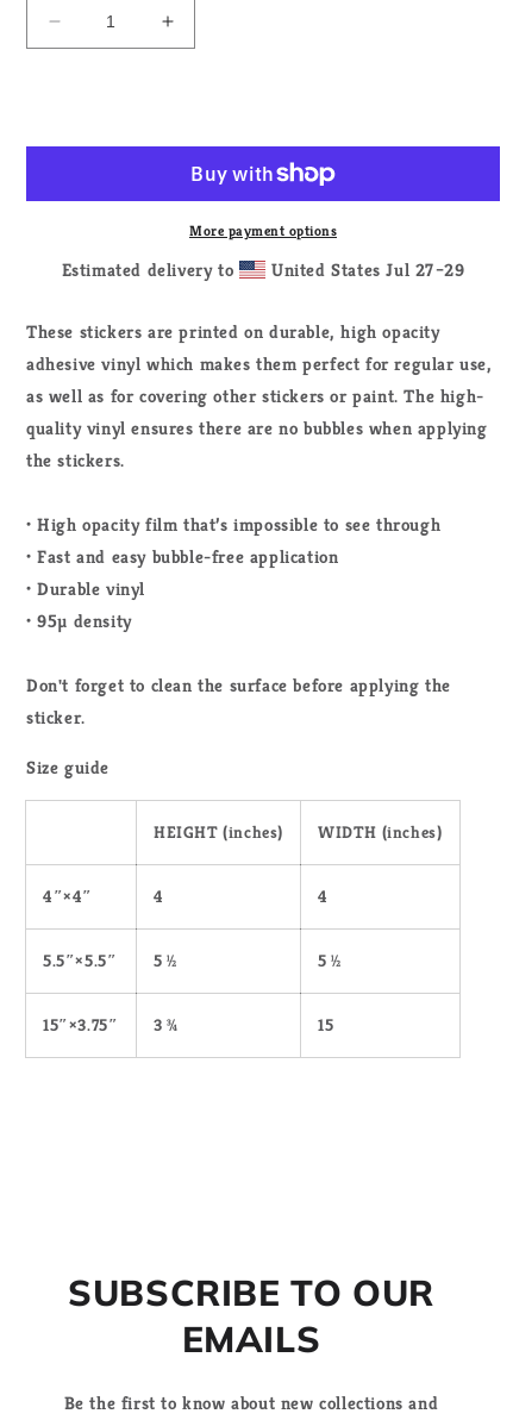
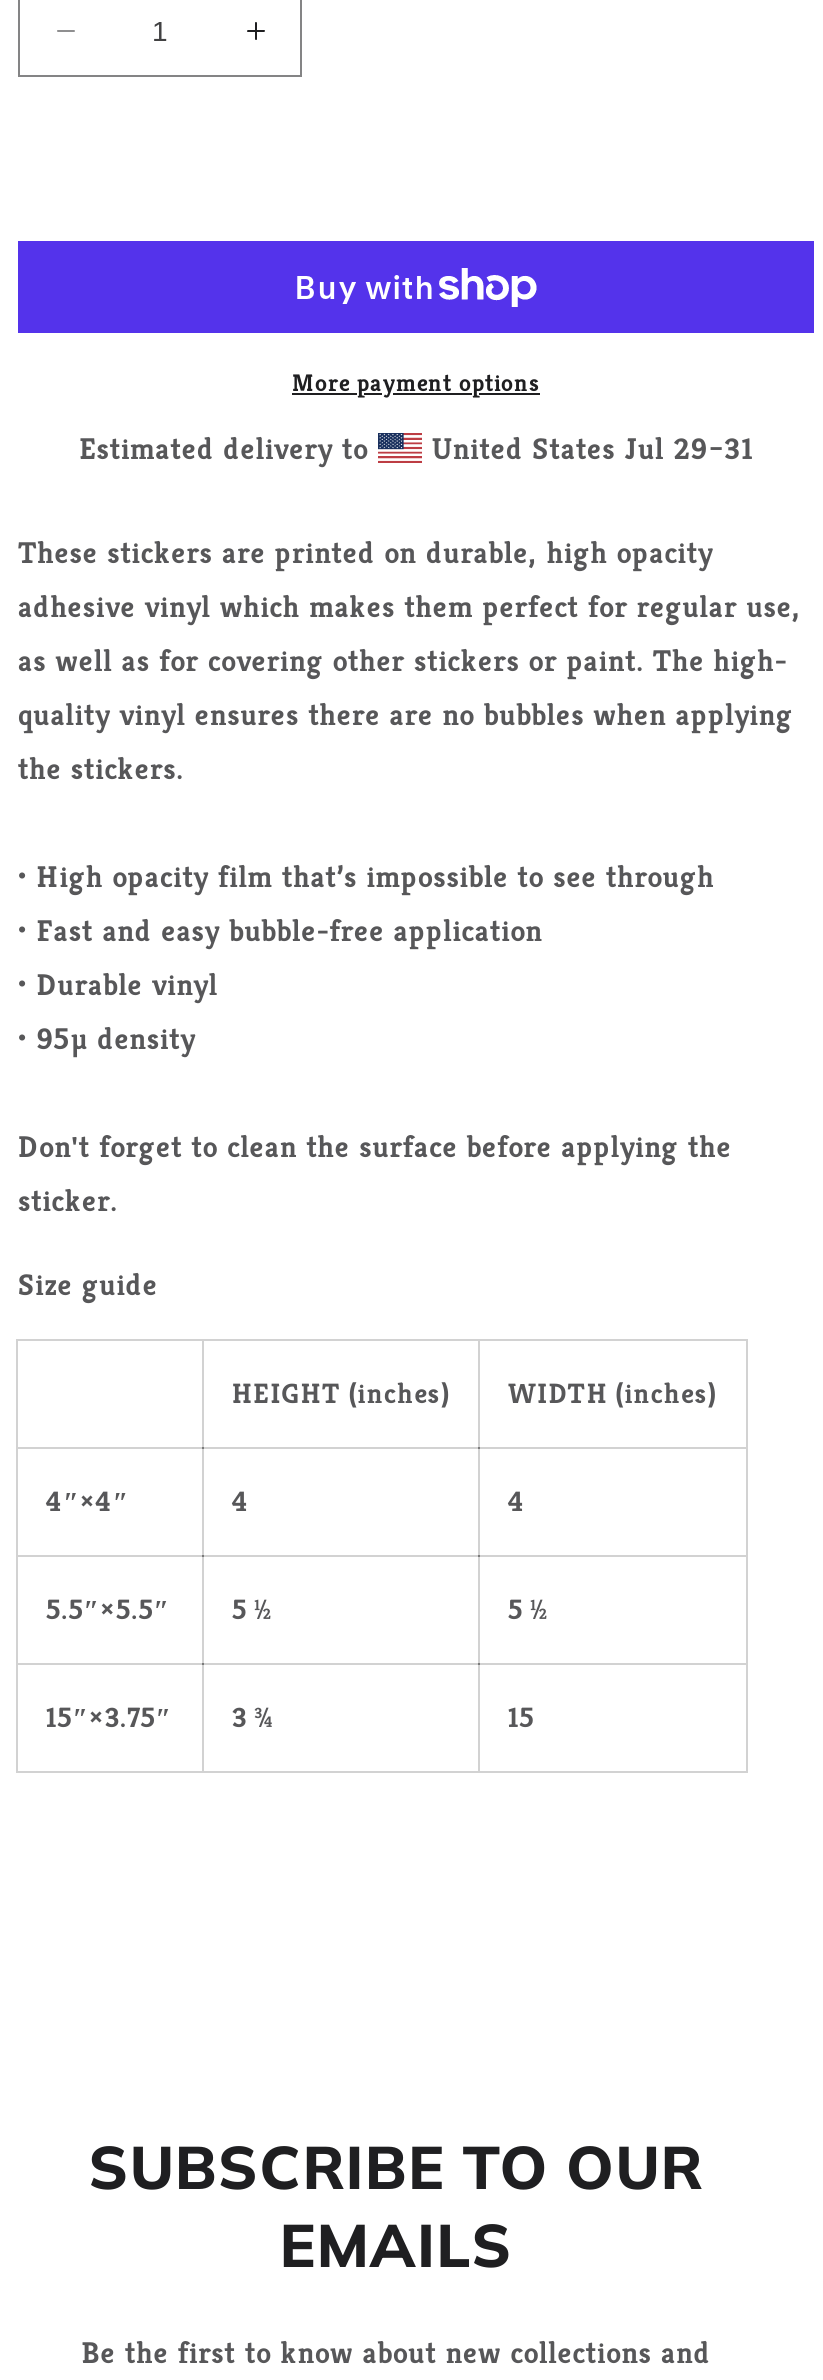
- United States Jul 27–29
+ United States Jul 29–31
